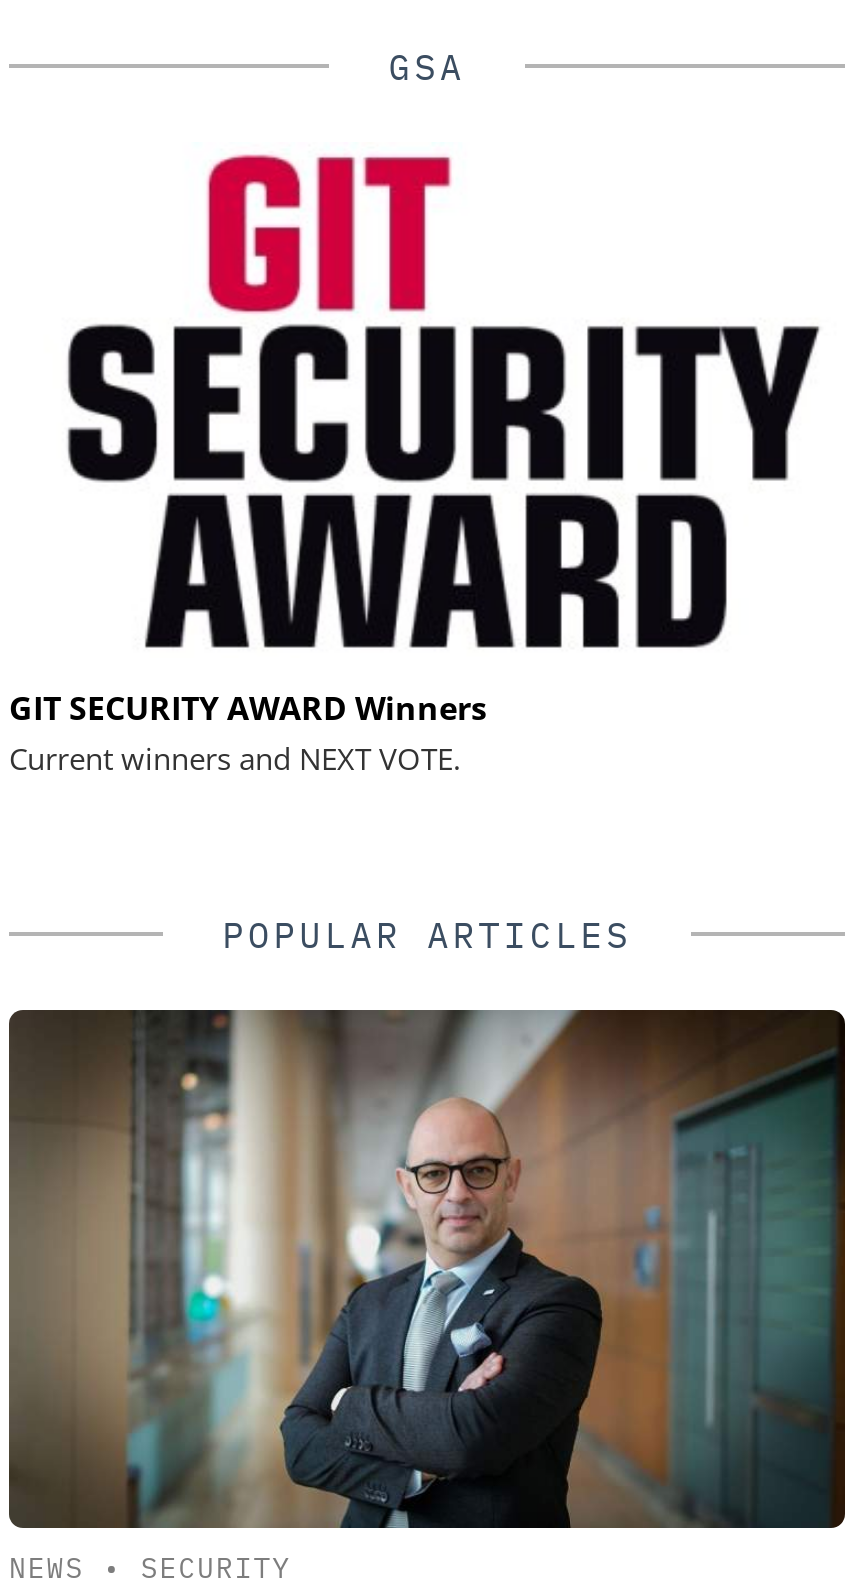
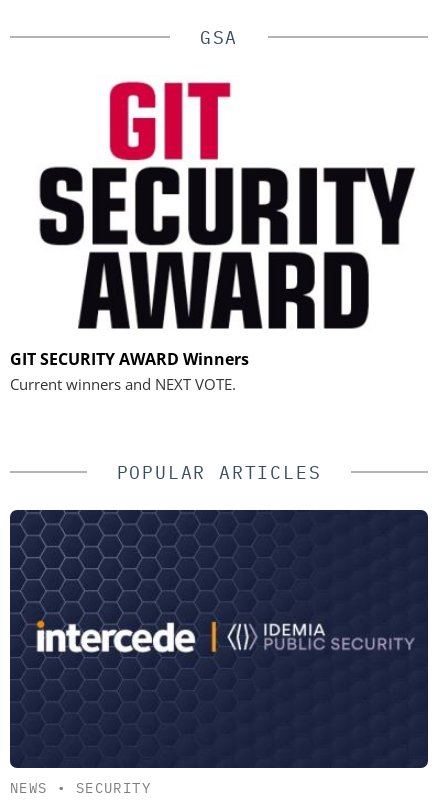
- [image]
+ [image]
